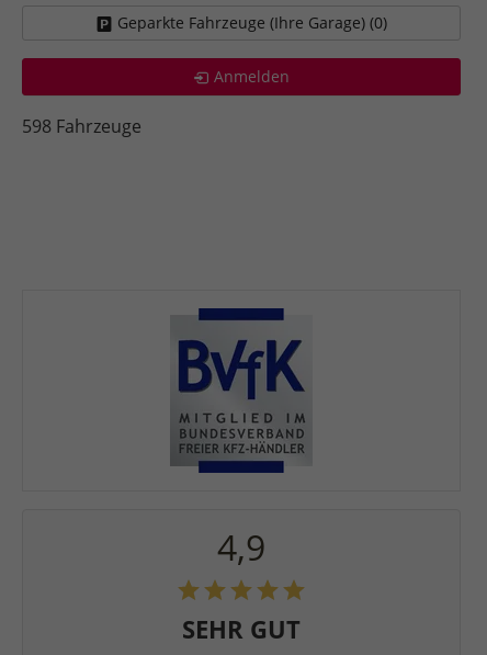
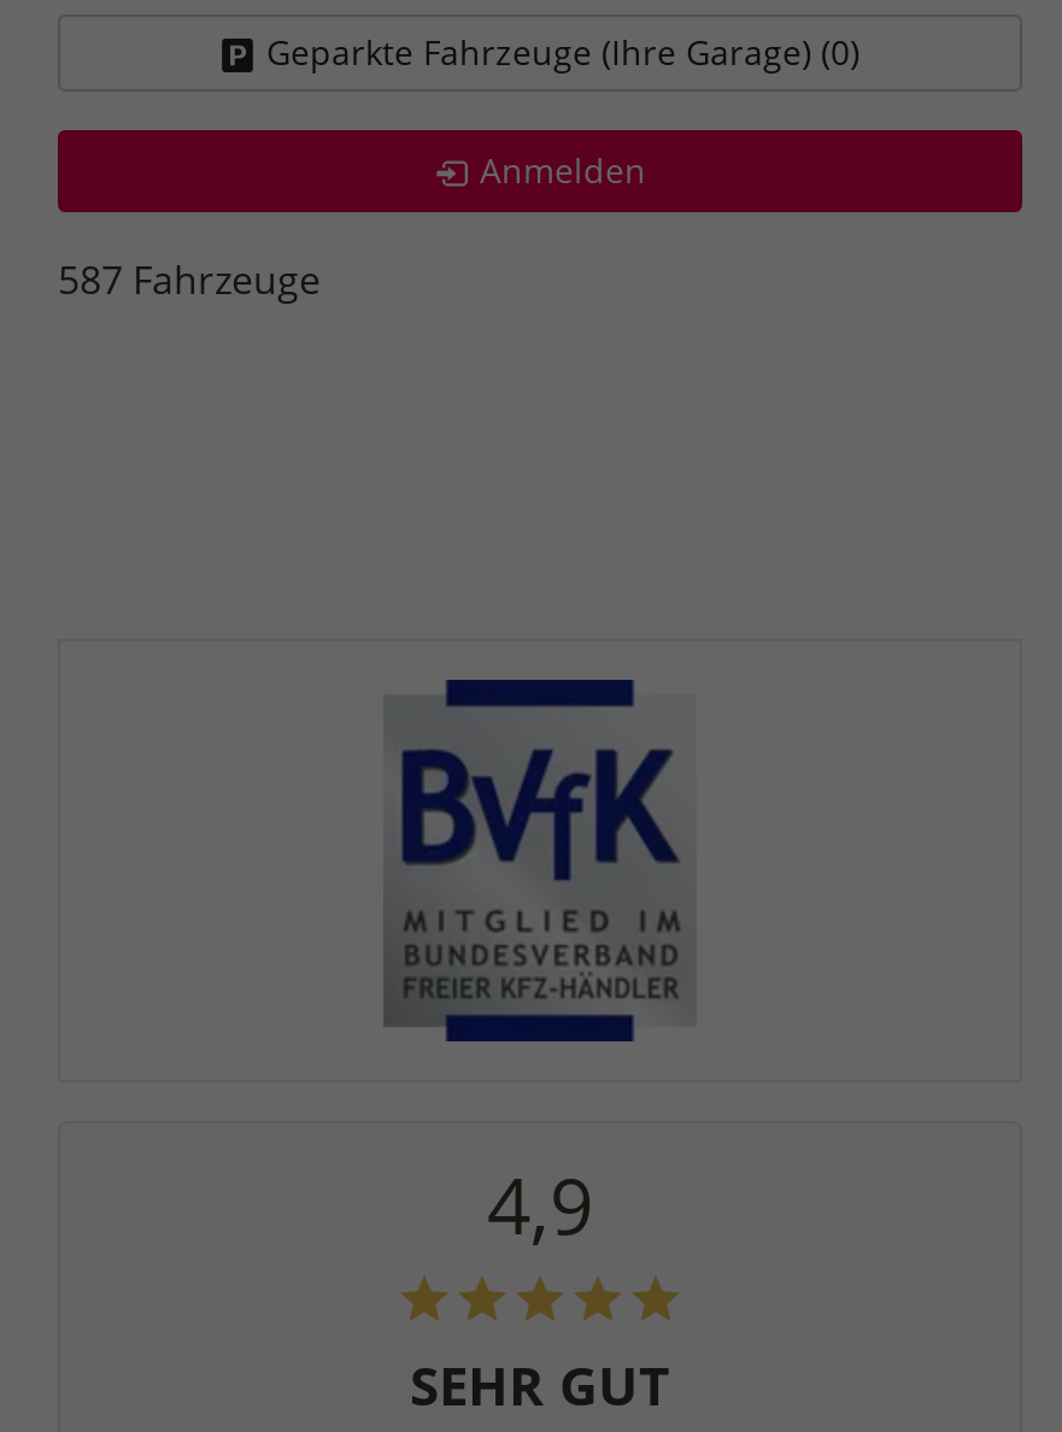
- 598 Fahrzeuge
+ 587 Fahrzeuge
